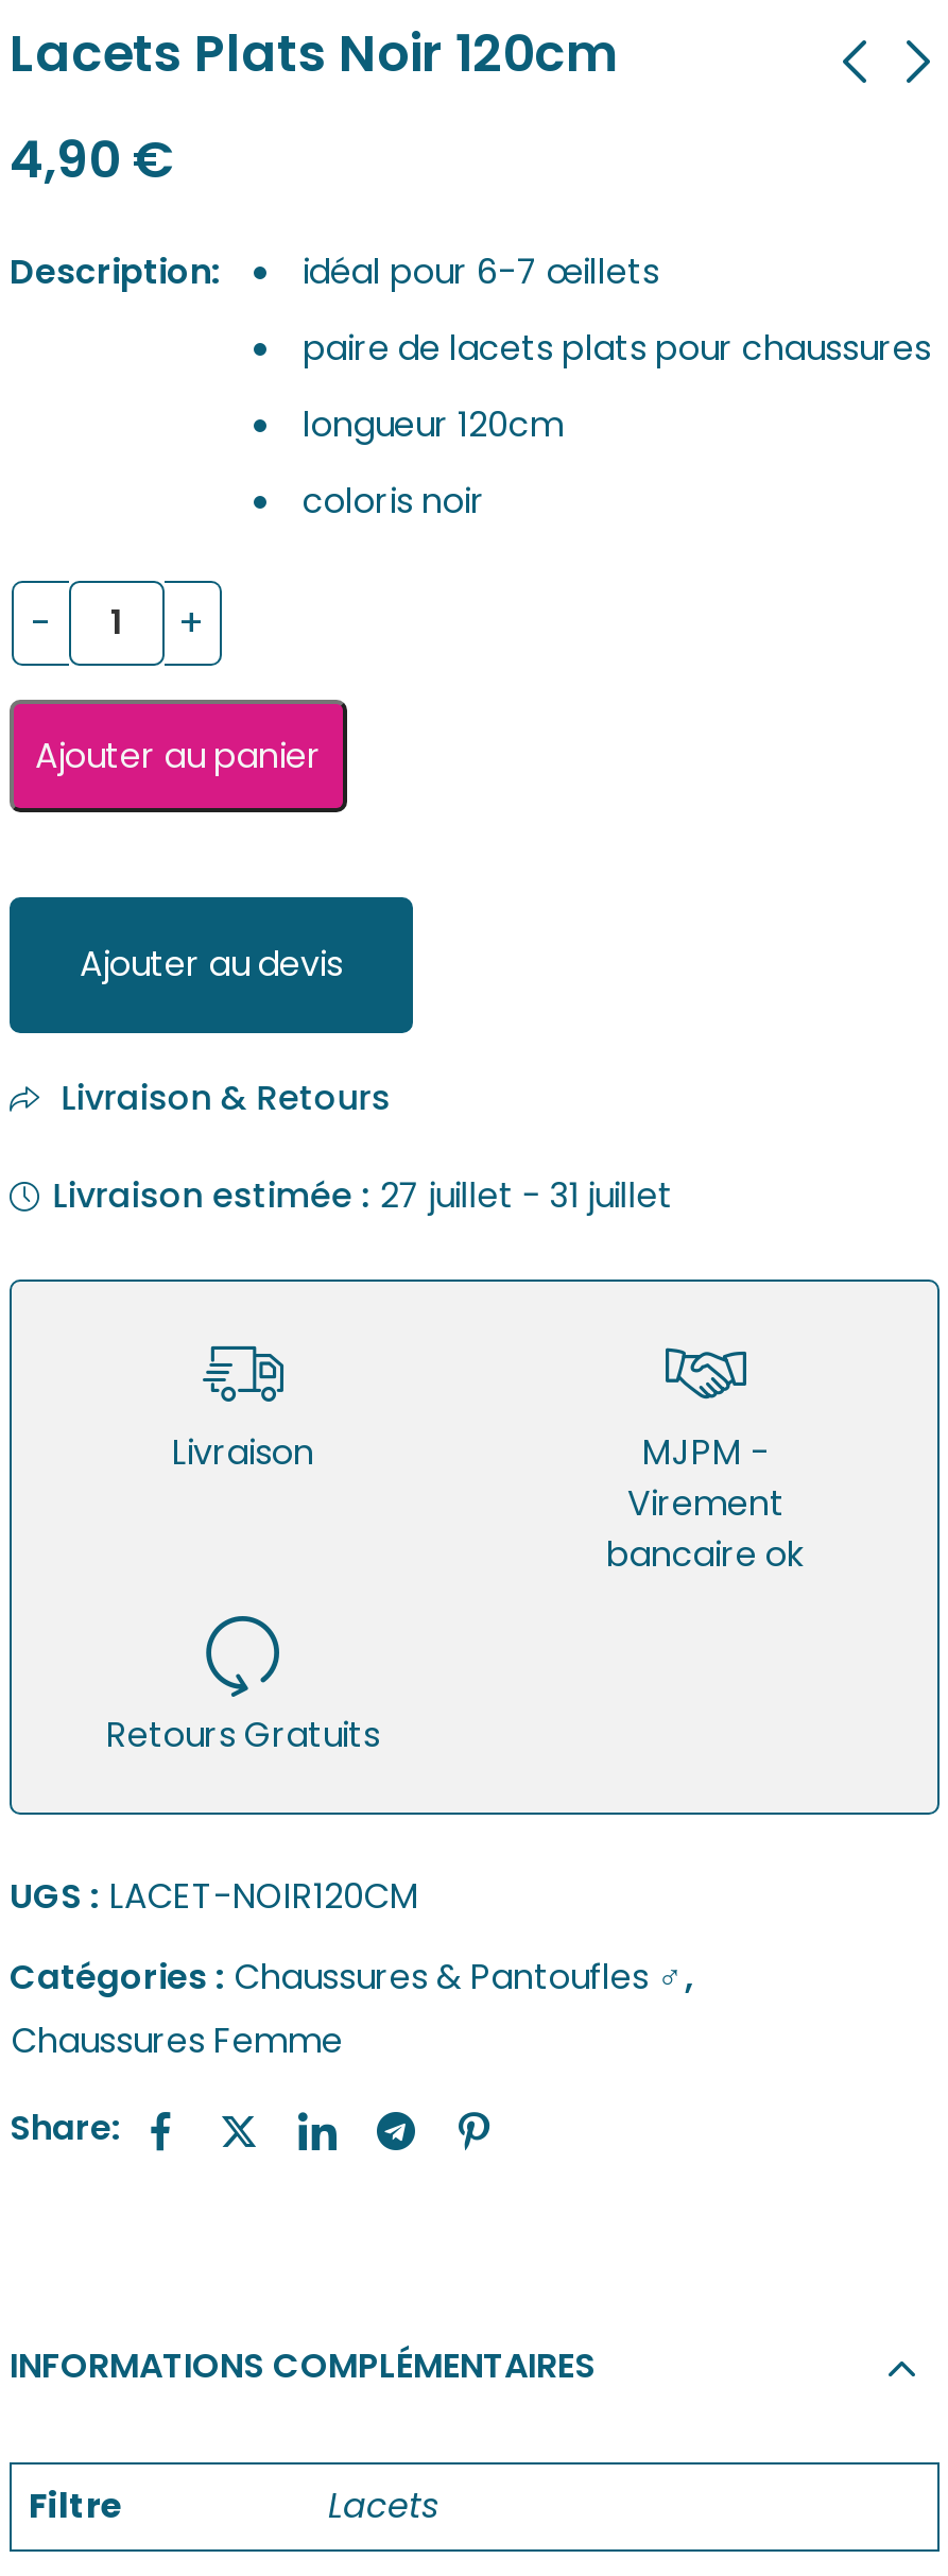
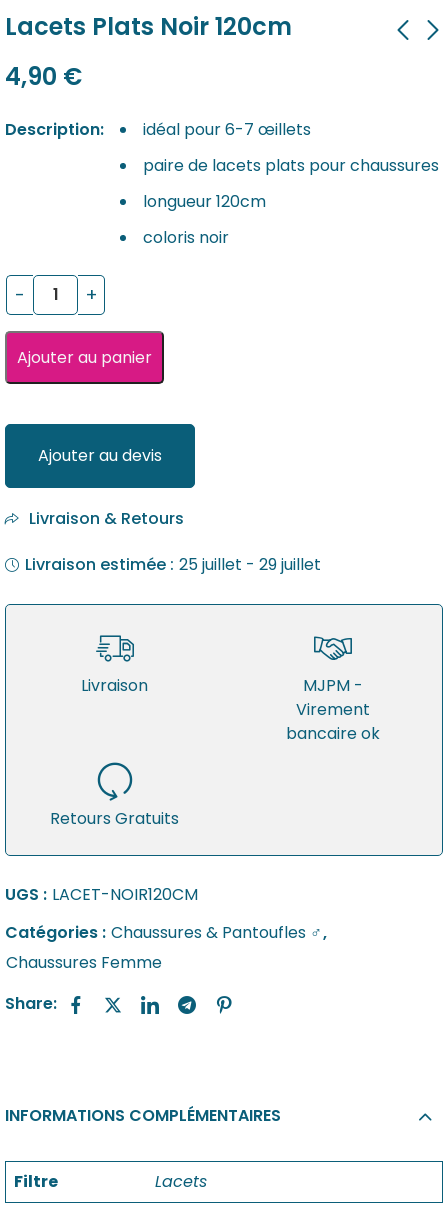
- Livraison estimée : 27 juillet - 31 juillet
+ Livraison estimée : 25 juillet - 29 juillet
